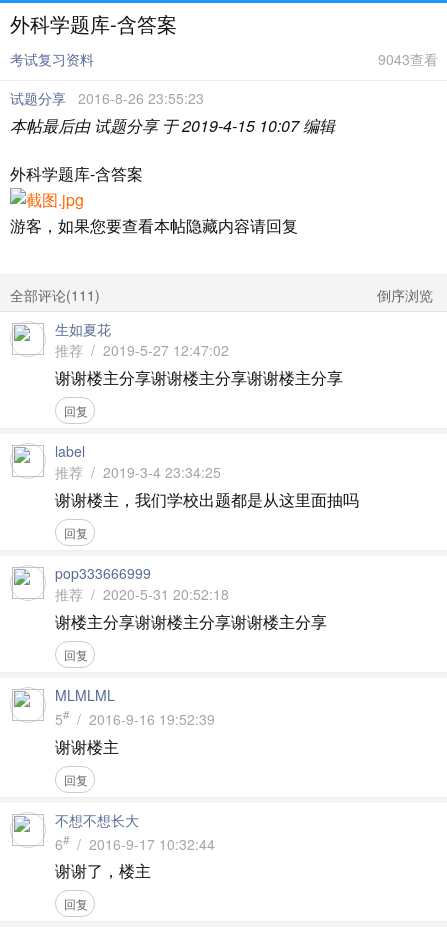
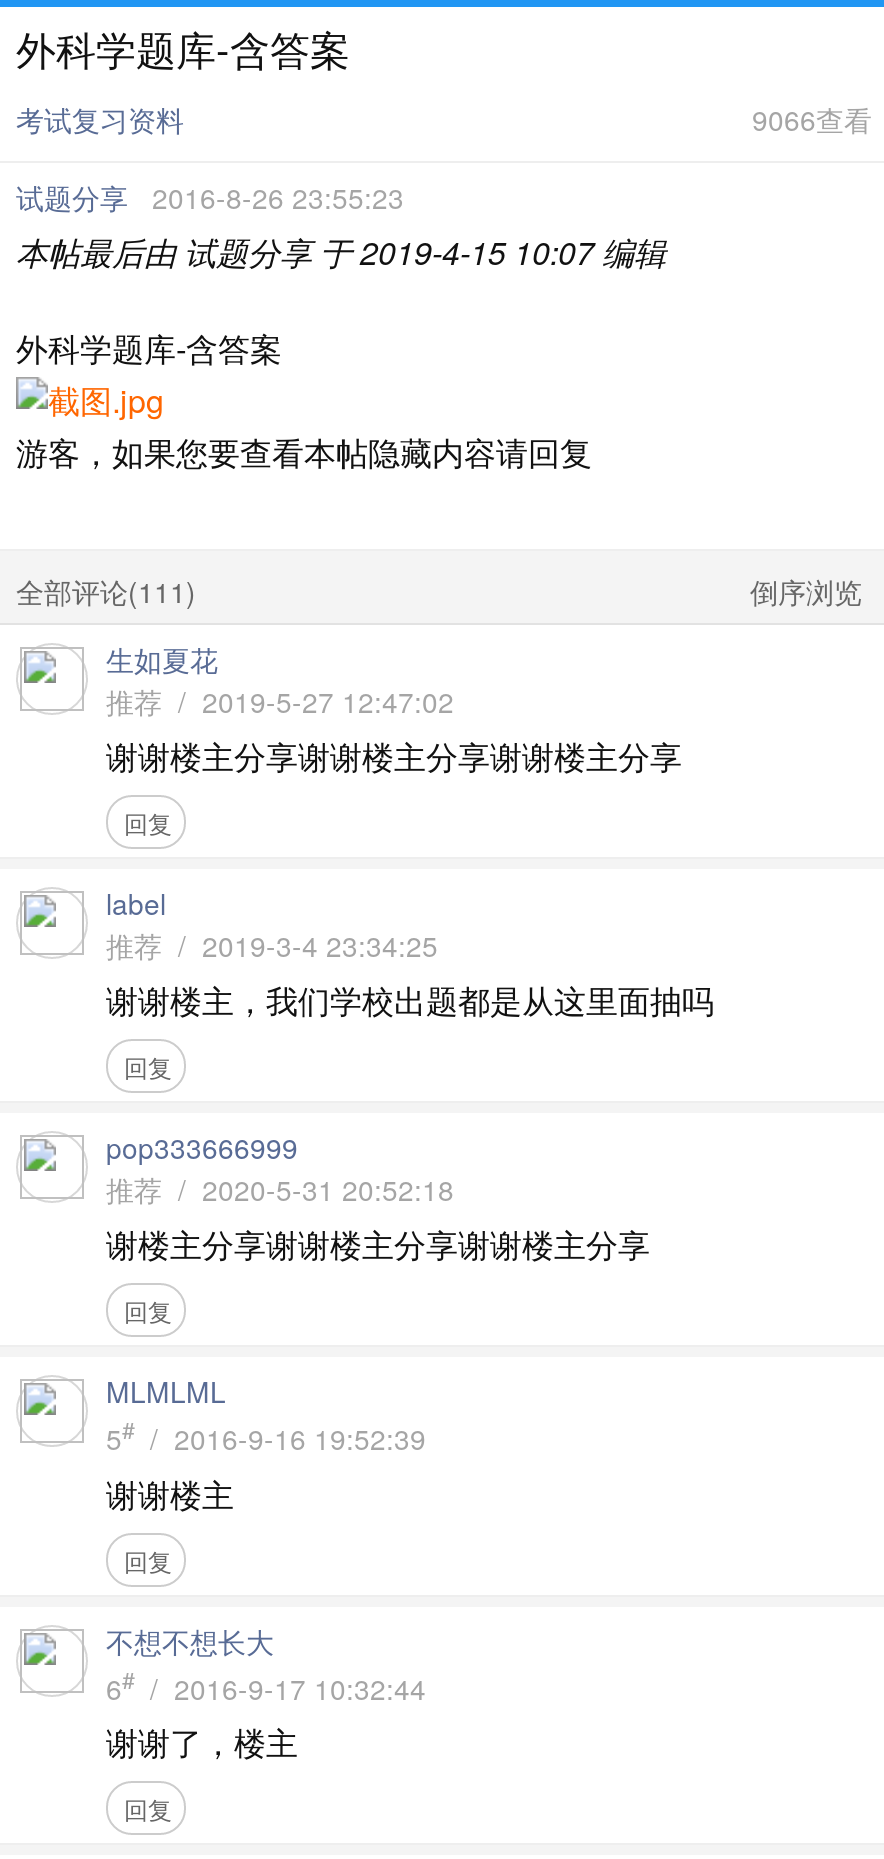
- 9043查看
+ 9066查看
